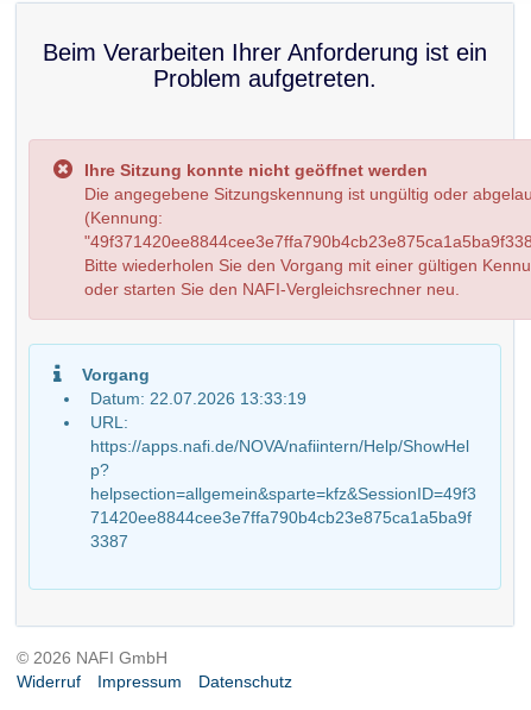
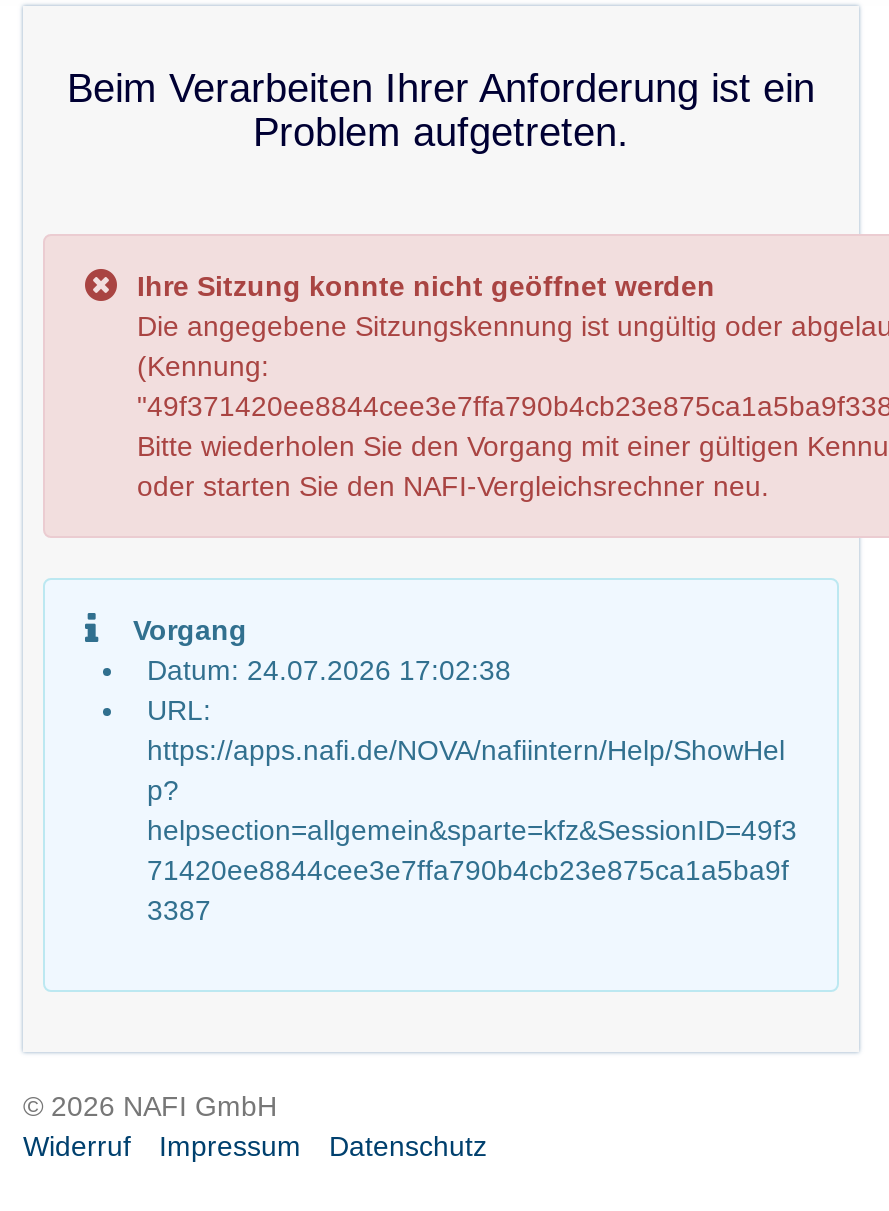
- Datum: 22.07.2026 13:33:19
+ Datum: 24.07.2026 17:02:38
